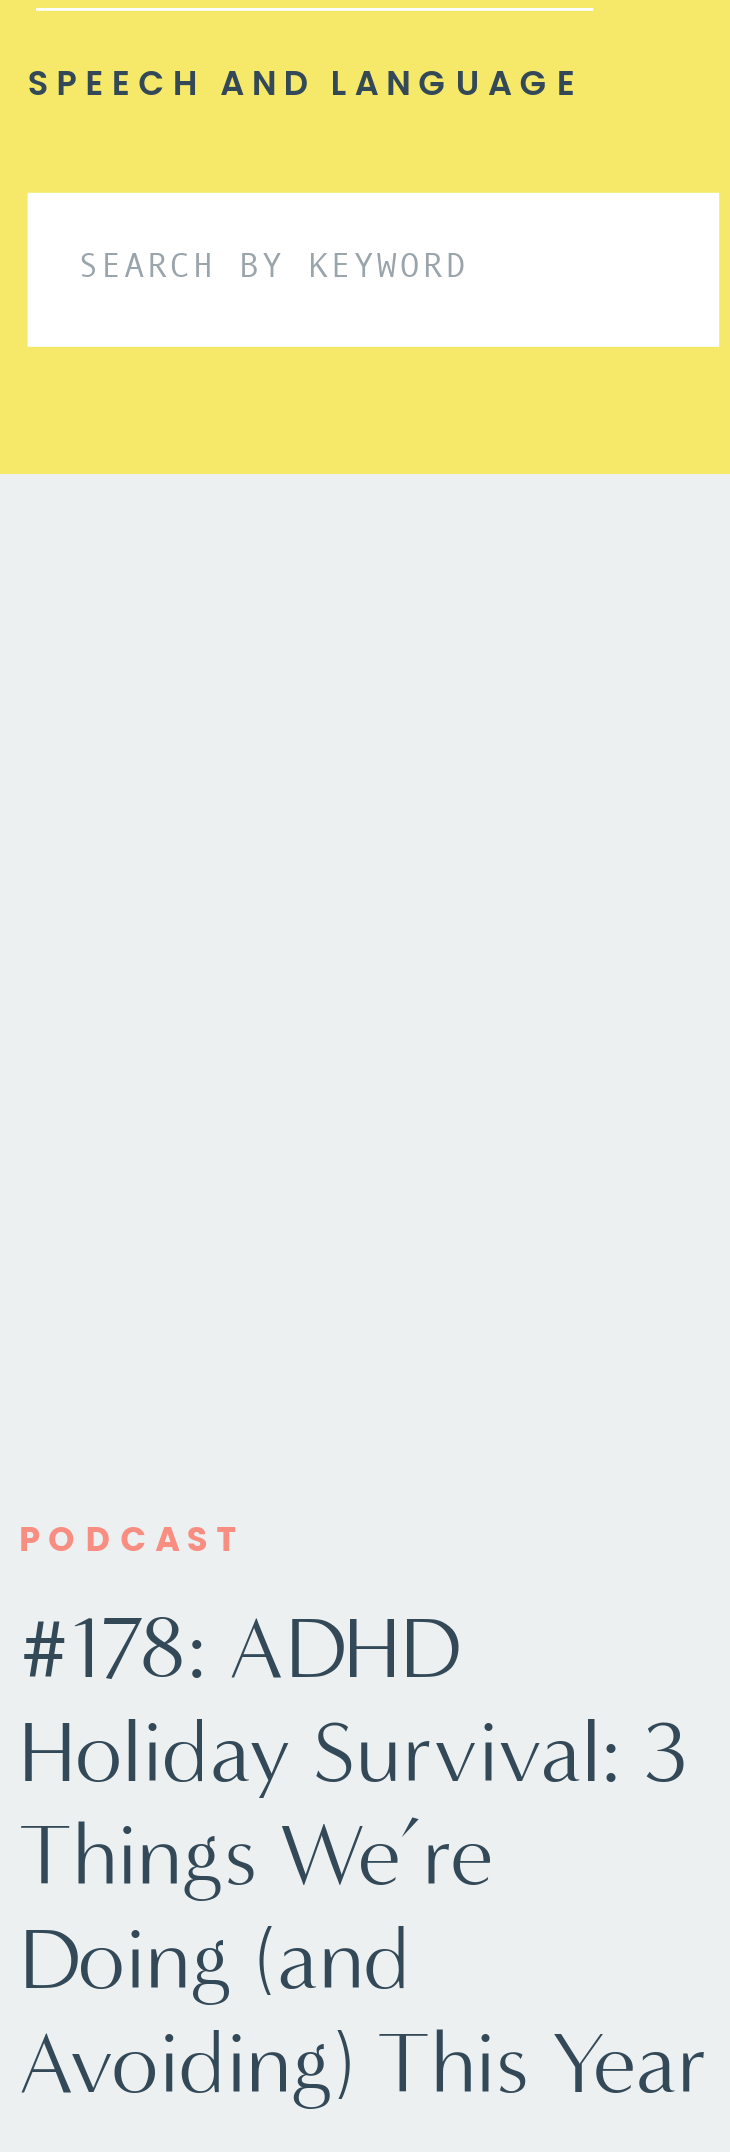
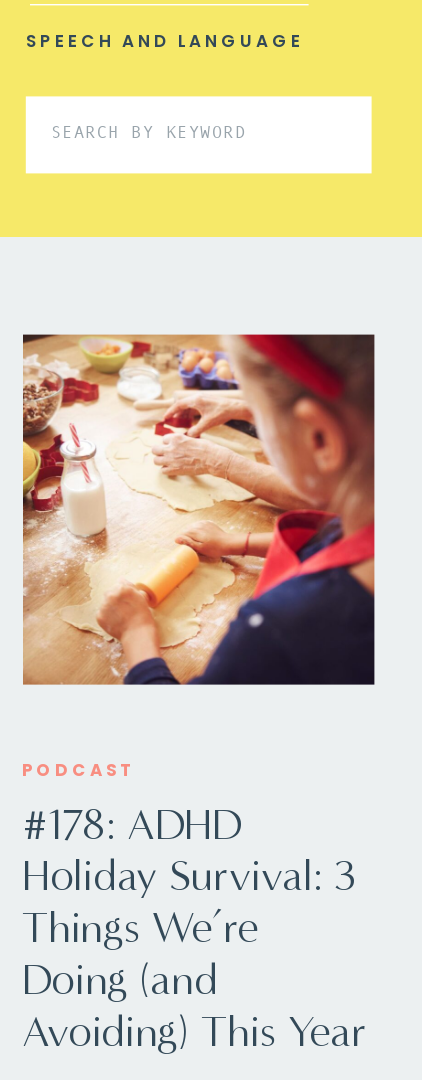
+ [image]
